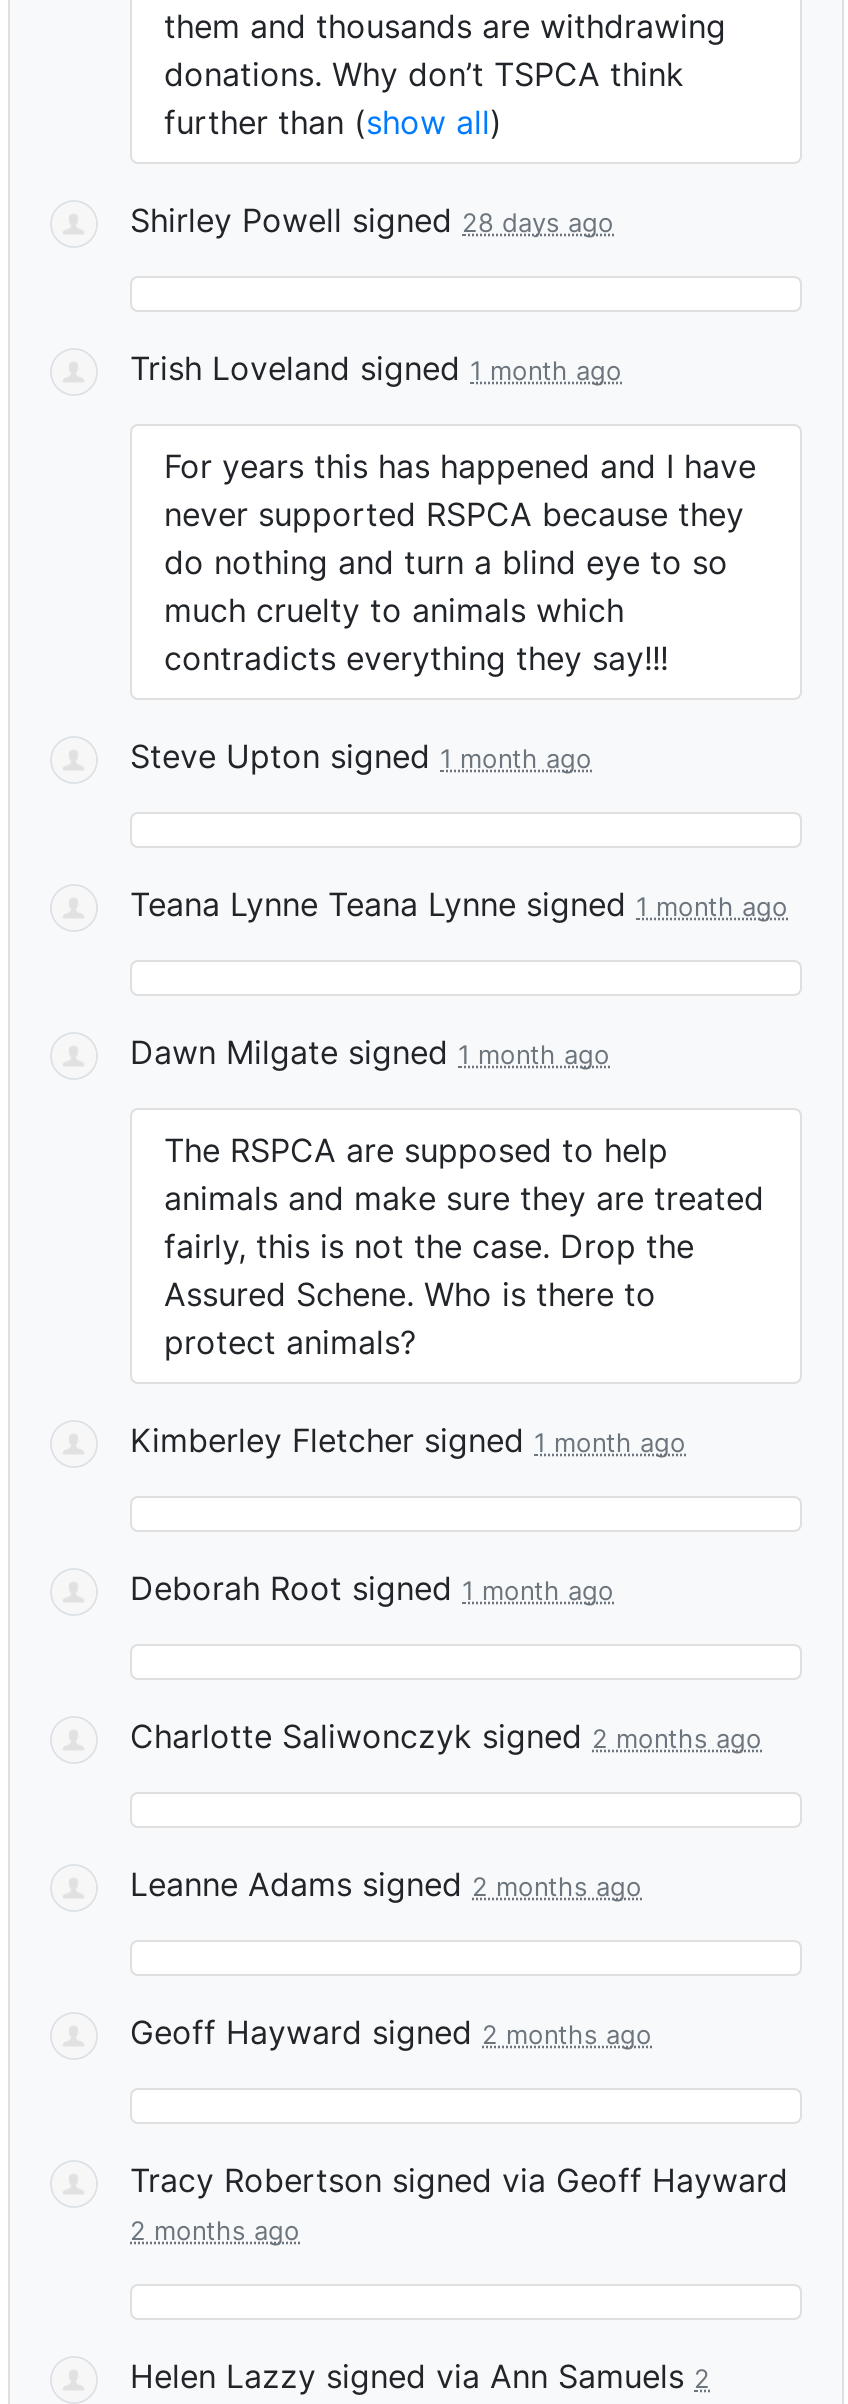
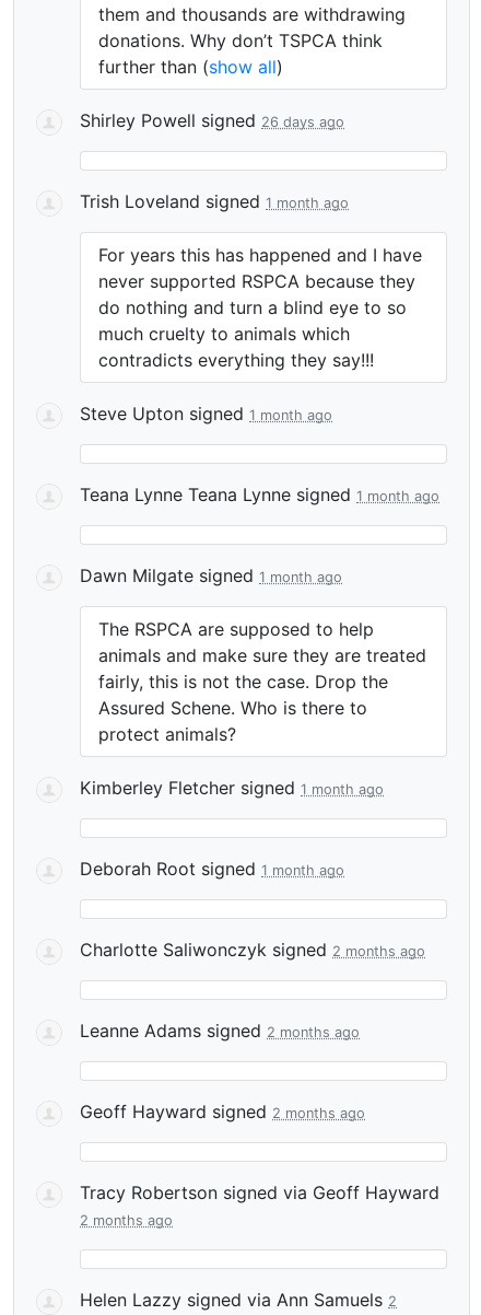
- Shirley Powell signed 28 days ago
+ Shirley Powell signed 26 days ago
